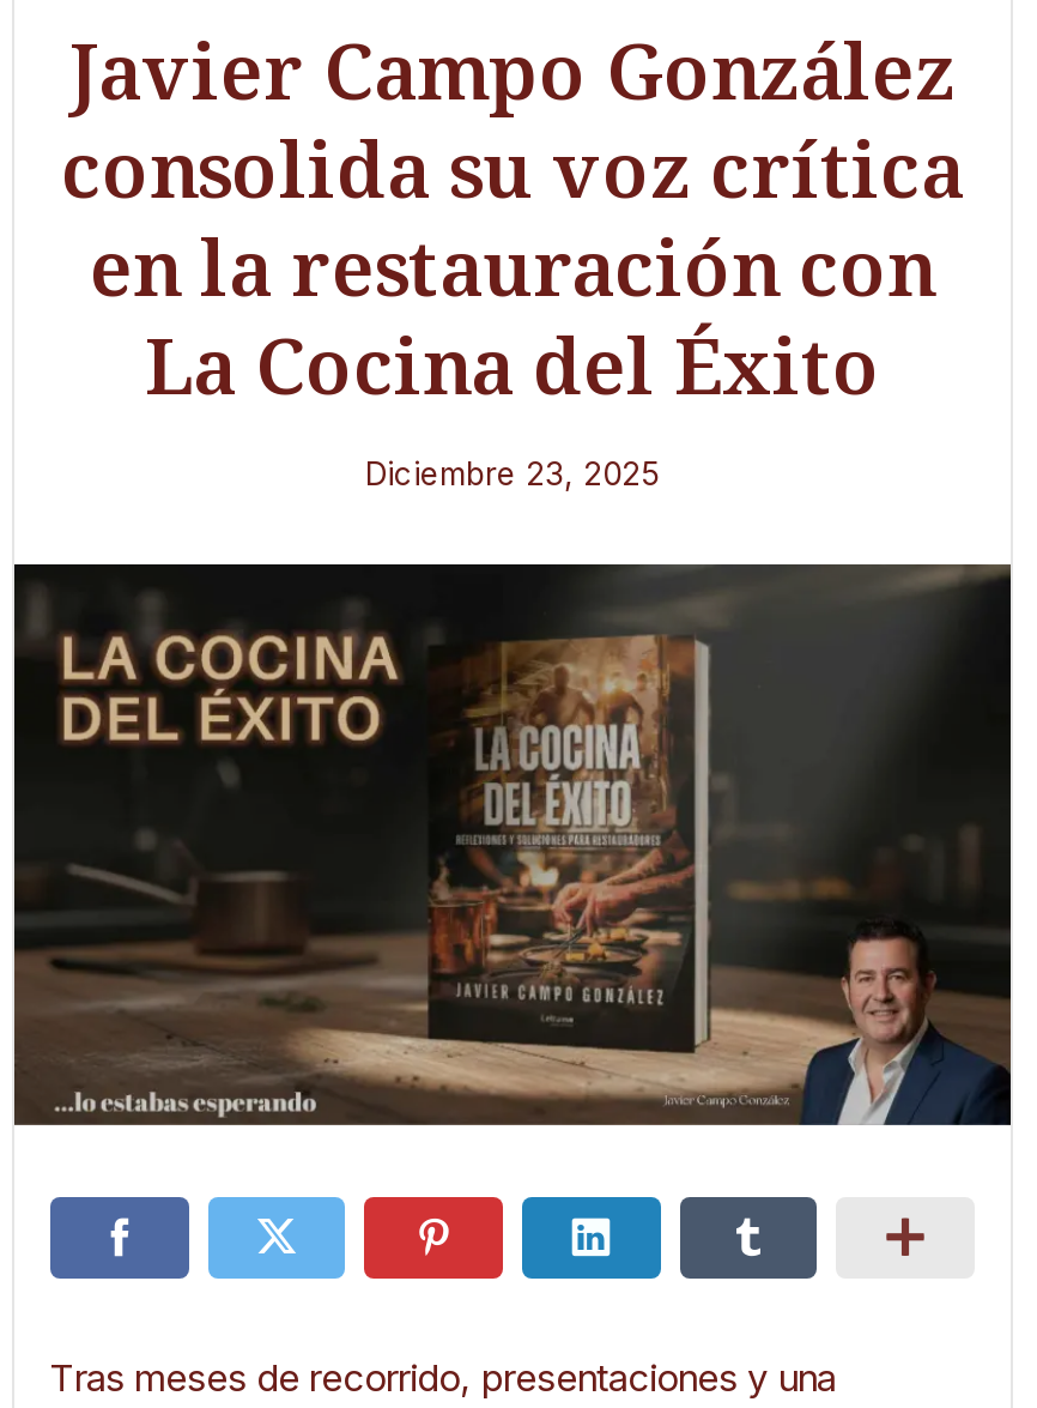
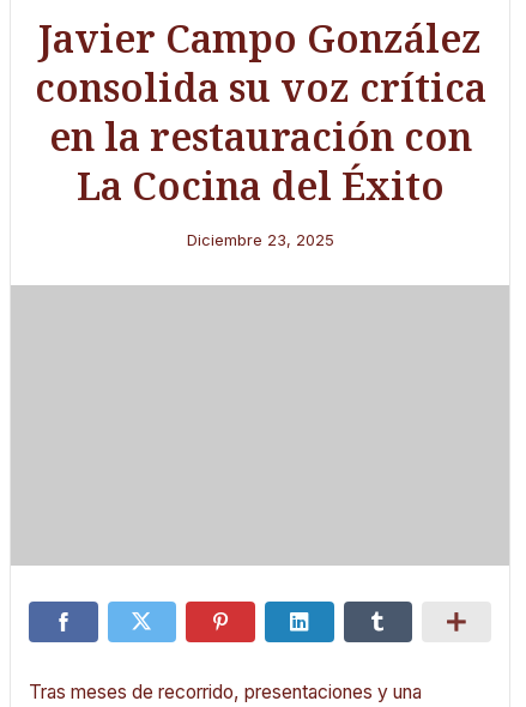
- [image]
